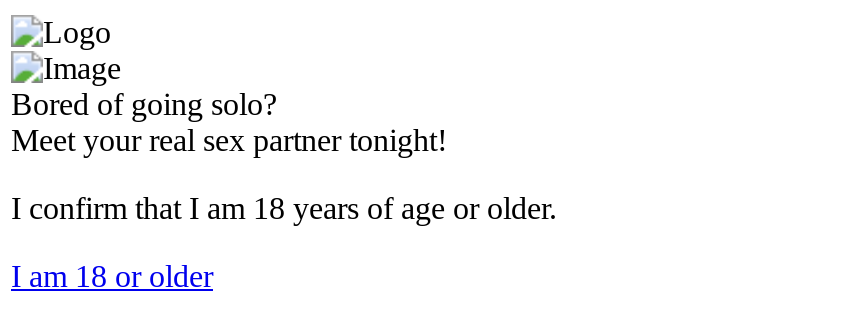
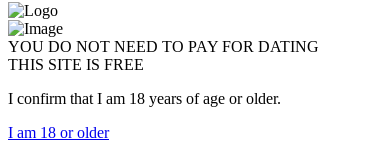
- Bored of going solo?
- Meet your real sex partner tonight!
+ YOU DO NOT NEED TO PAY FOR DATING
+ THIS SITE IS FREE
